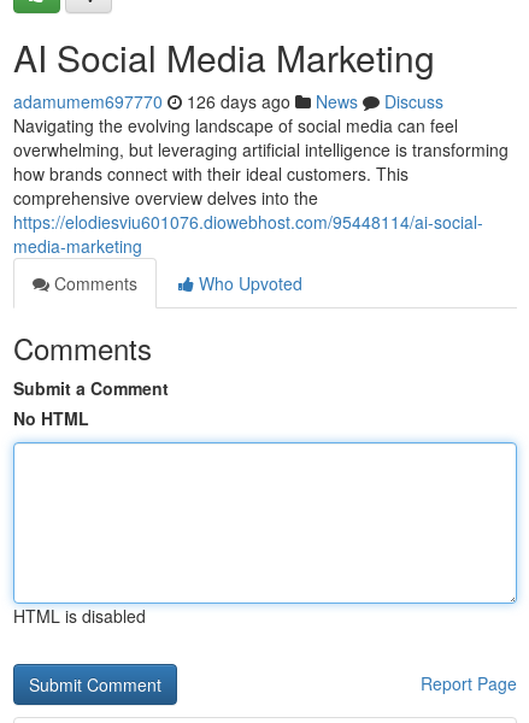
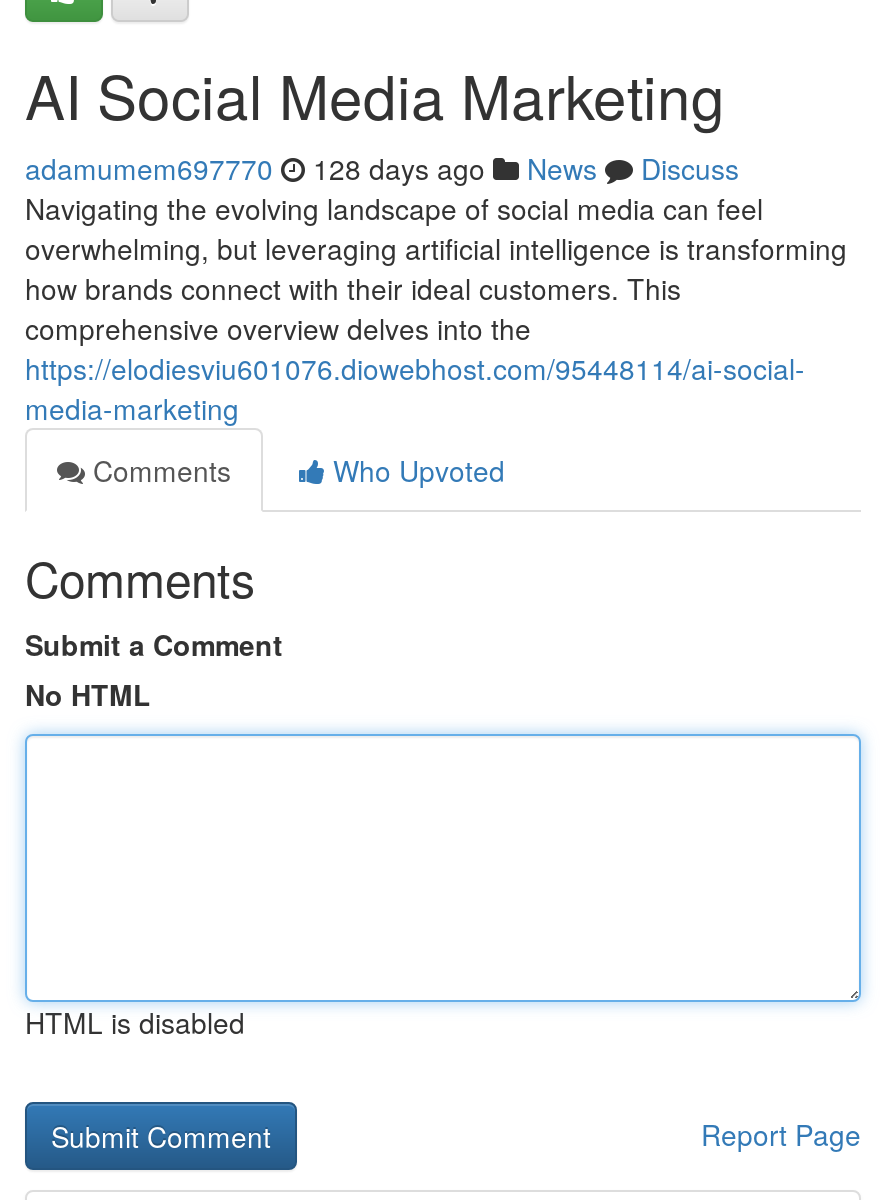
- adamumem697770 126 days ago News Discuss
+ adamumem697770 128 days ago News Discuss
